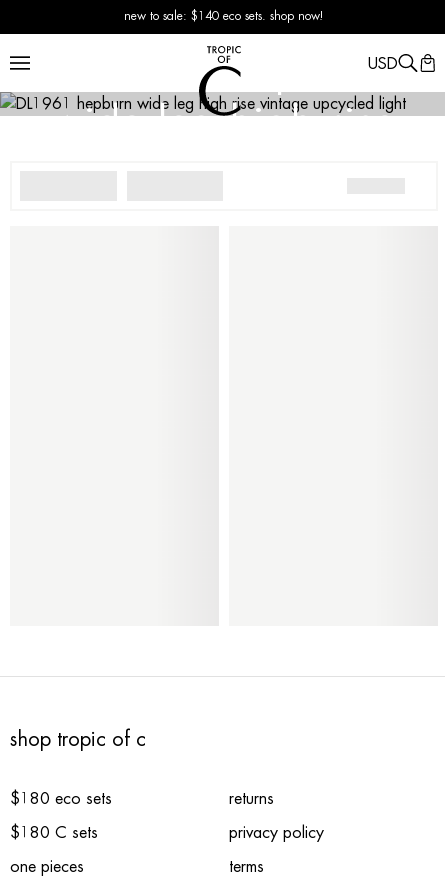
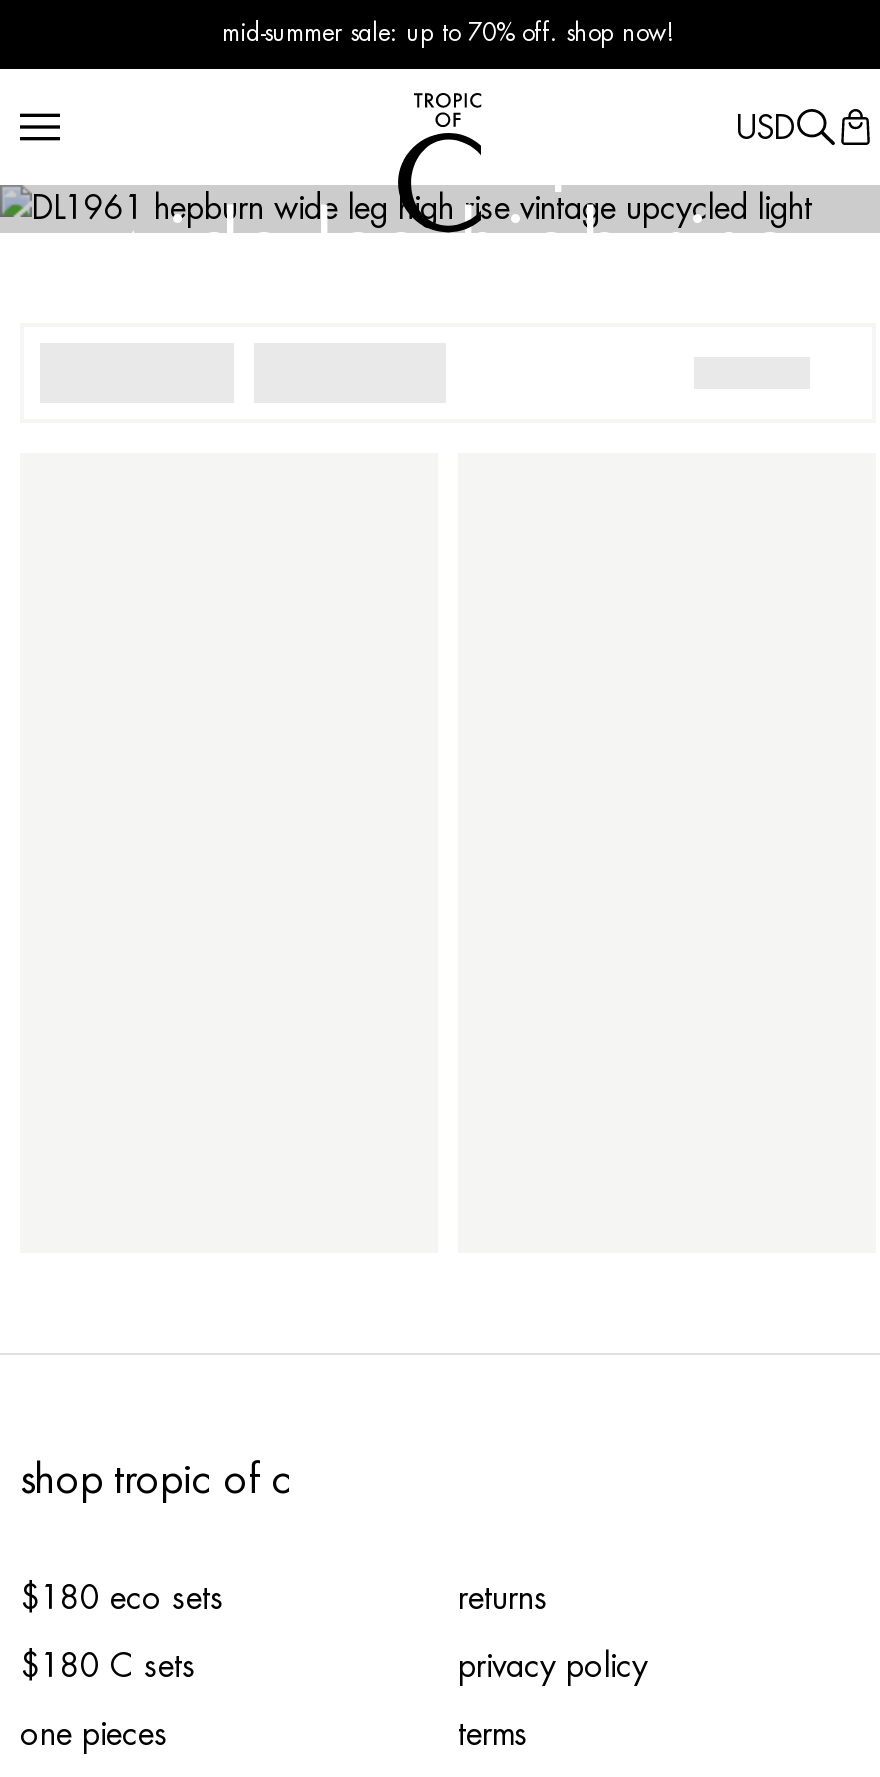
- new to sale: $140 eco sets. shop now!
+ mid-summer sale: up to 70% off. shop now!
